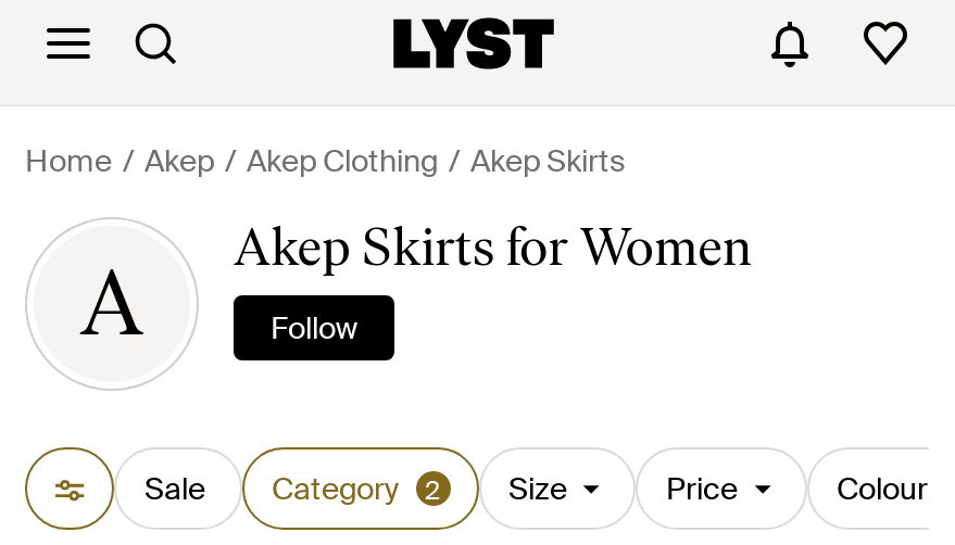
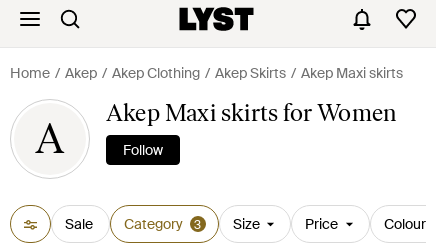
+ Akep Maxi skirts

- Akep Skirts for Women
+ Akep Maxi skirts for Women

- Sale Category 2 Size
+ Sale Category 3 Size
